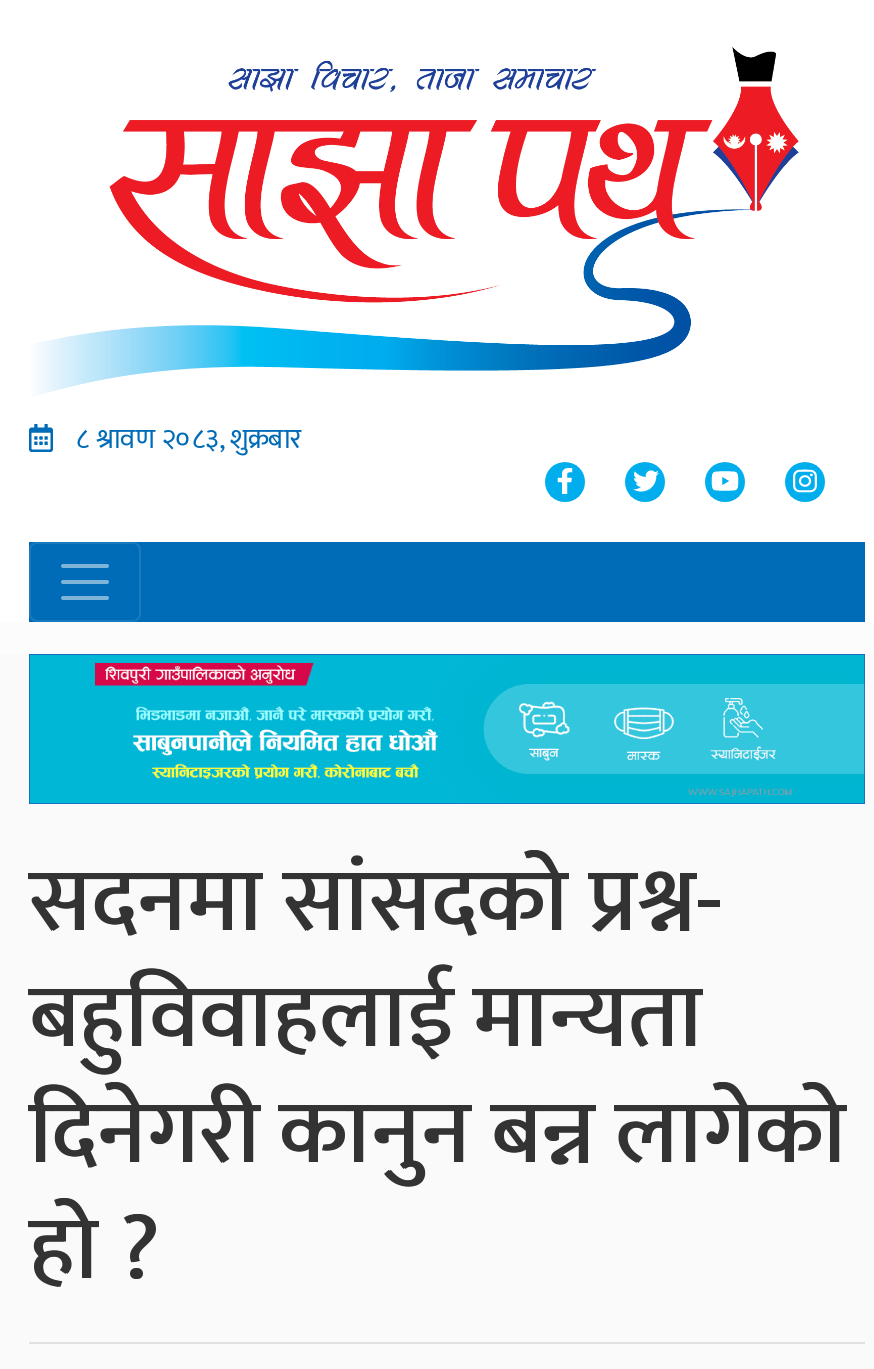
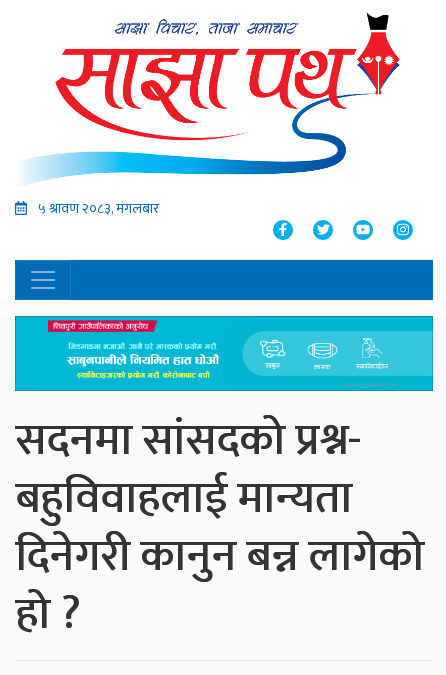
- ८ श्रावण २०८३, शुक्रबार
+ ५ श्रावण २०८३, मंगलबार
